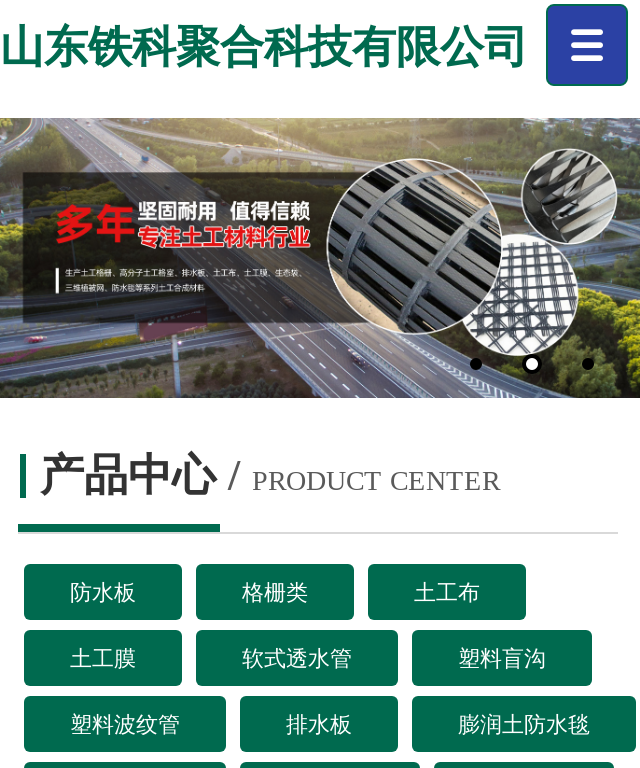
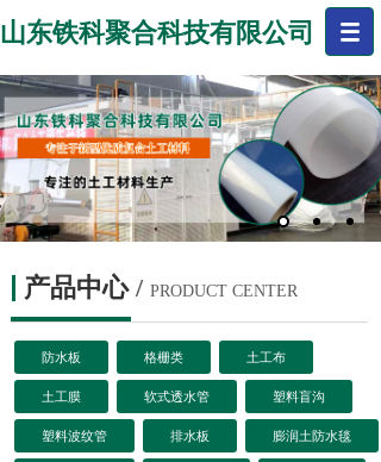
- [image]
+ [image]
